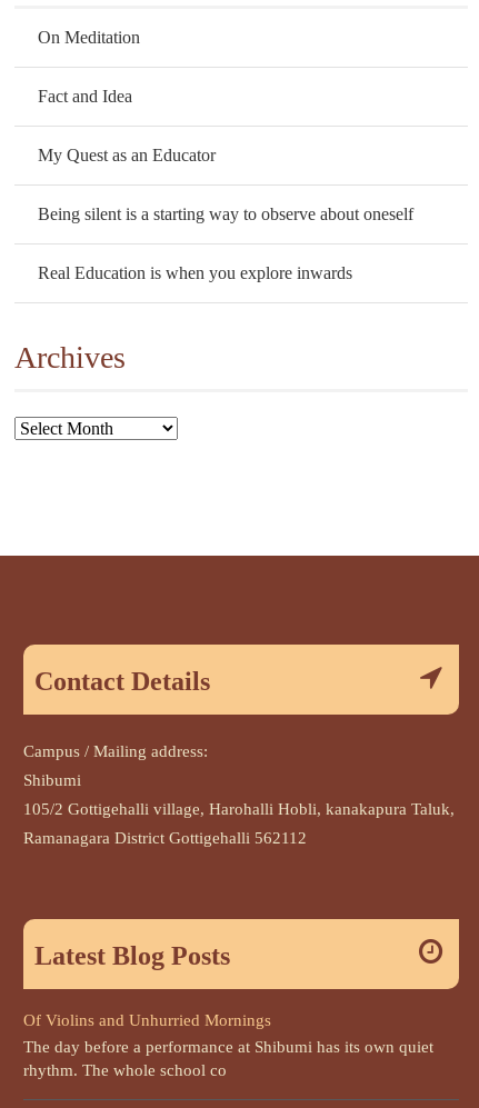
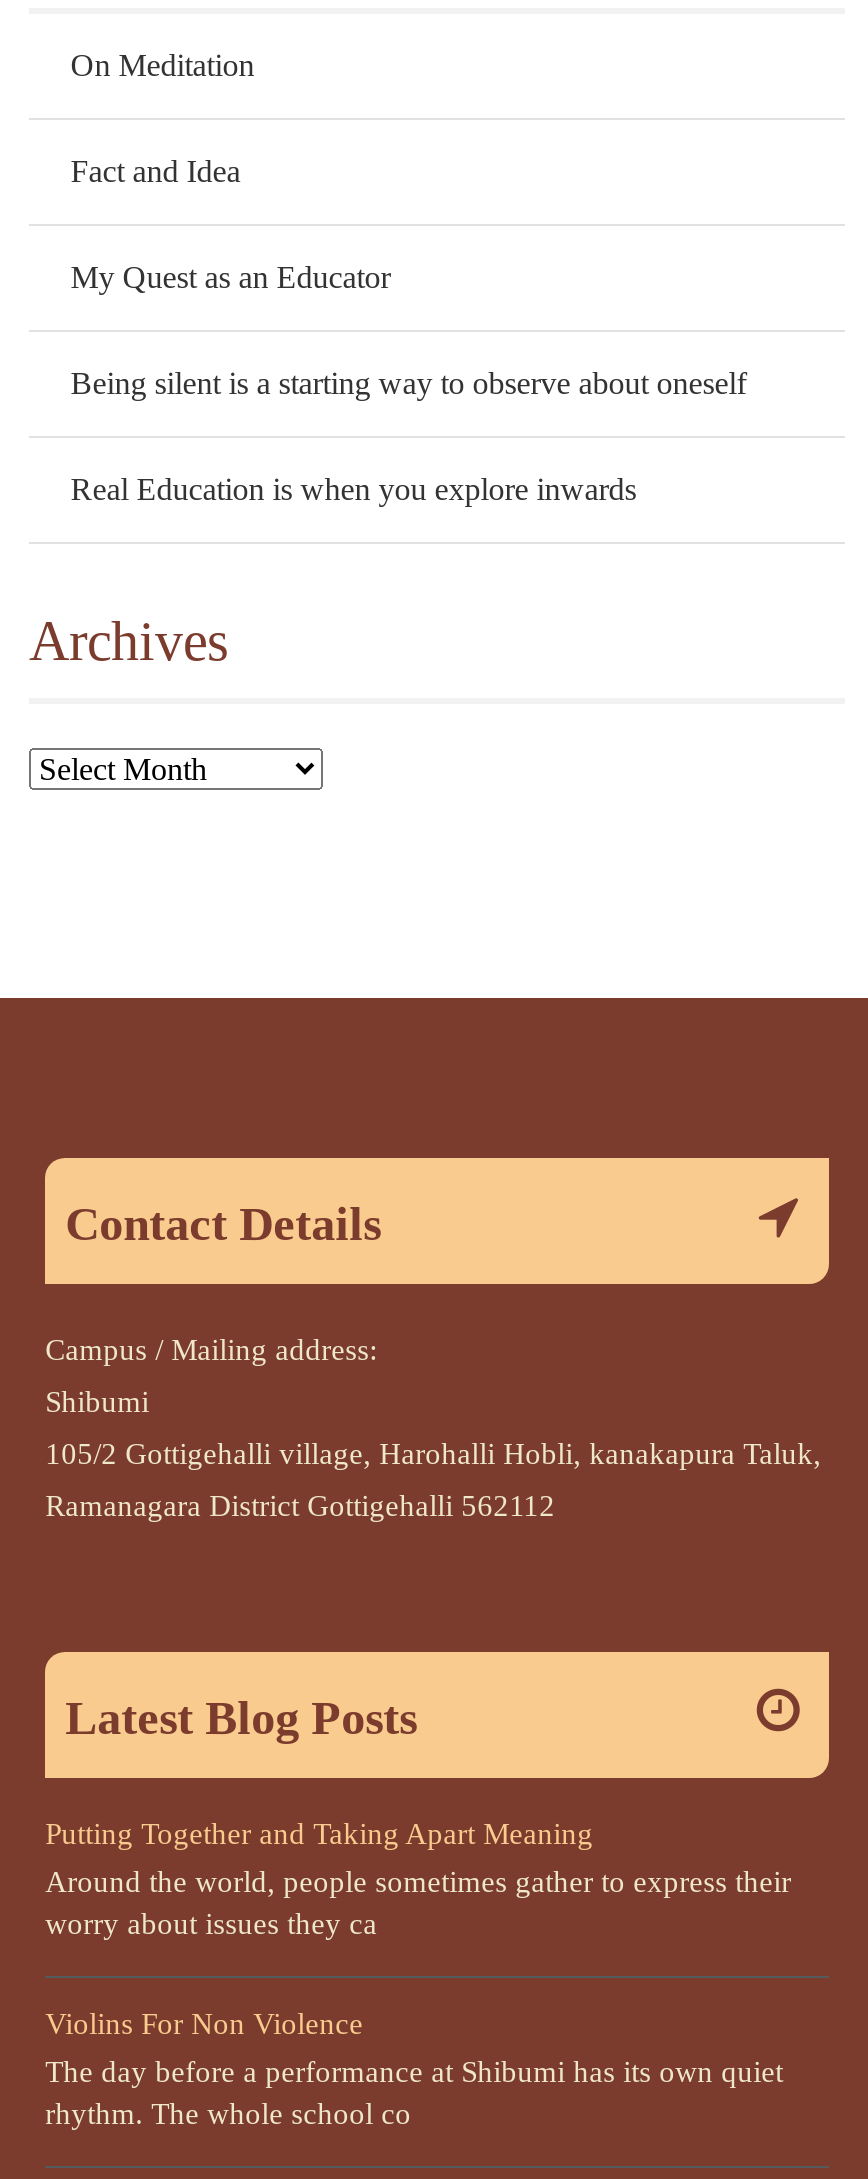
- Of Violins and Unhurried Mornings
+ Putting Together and Taking Apart Meaning
+ Around the world, people sometimes gather to express their
+ worry about issues they ca
+ Violins For Non Violence
